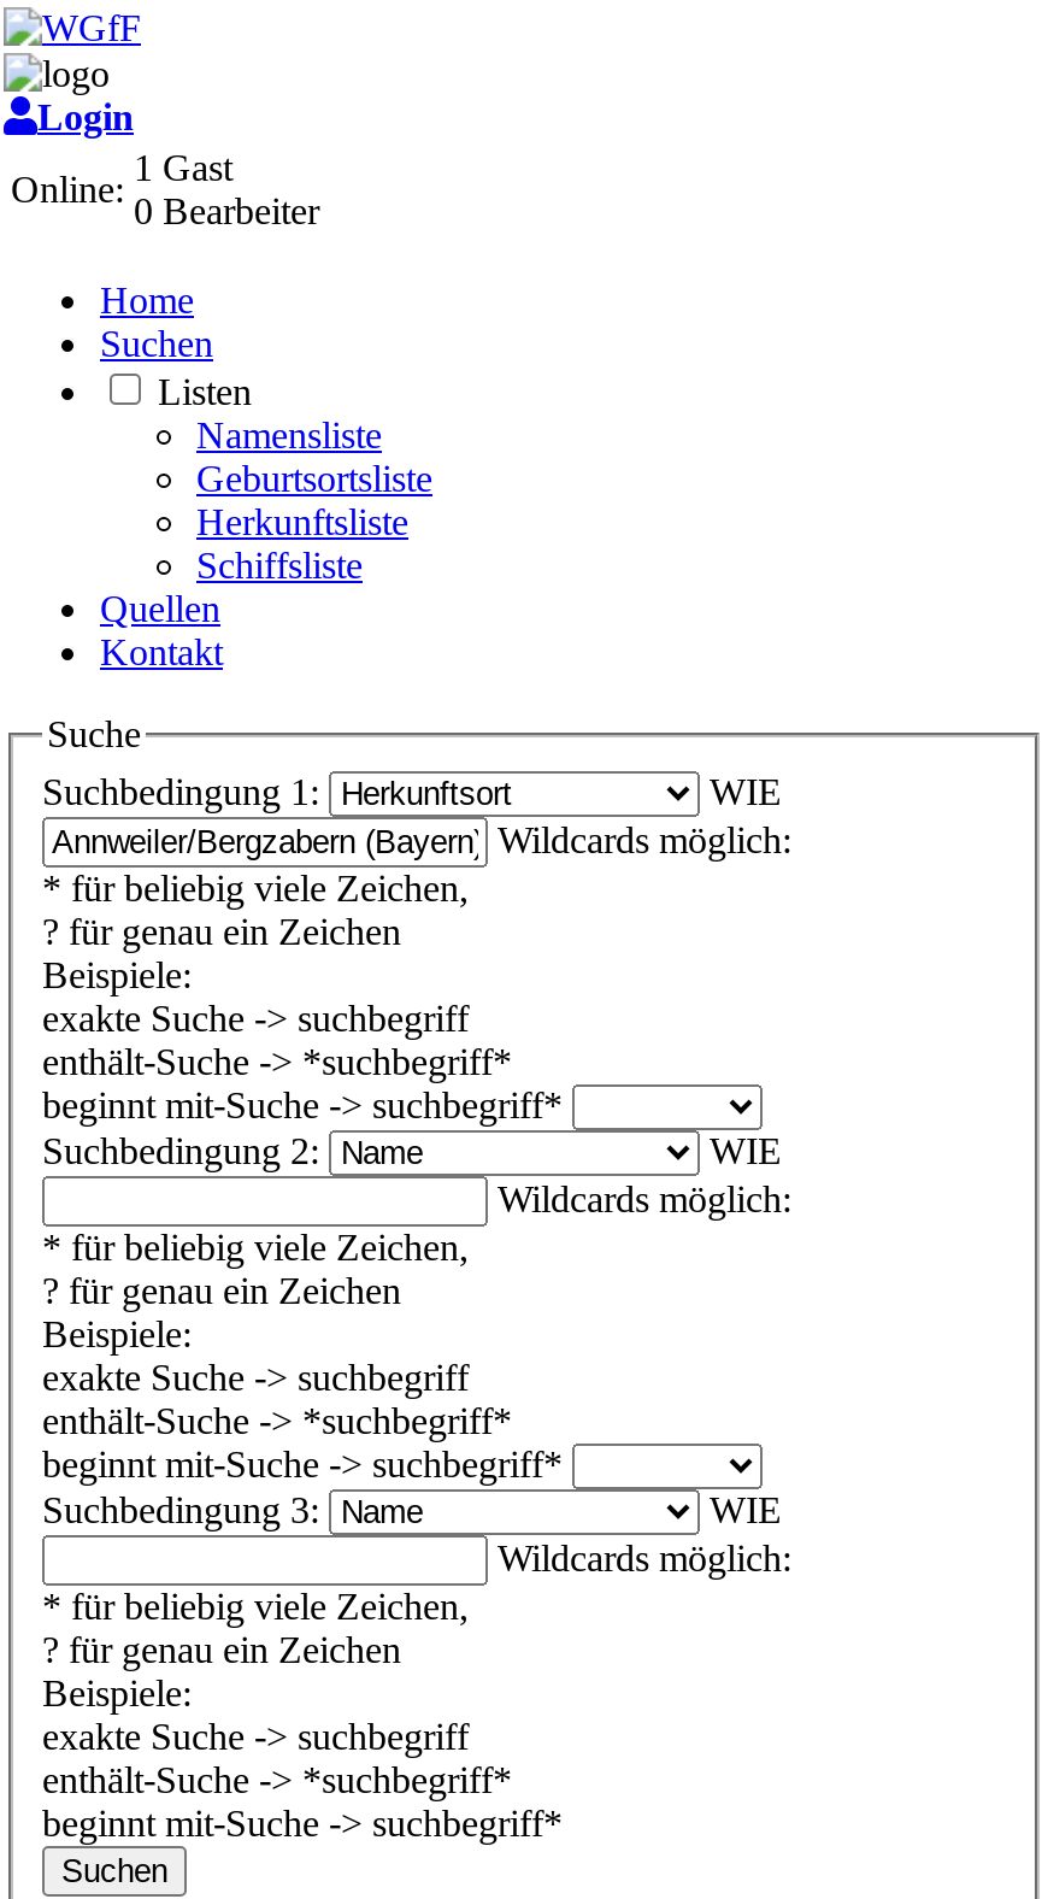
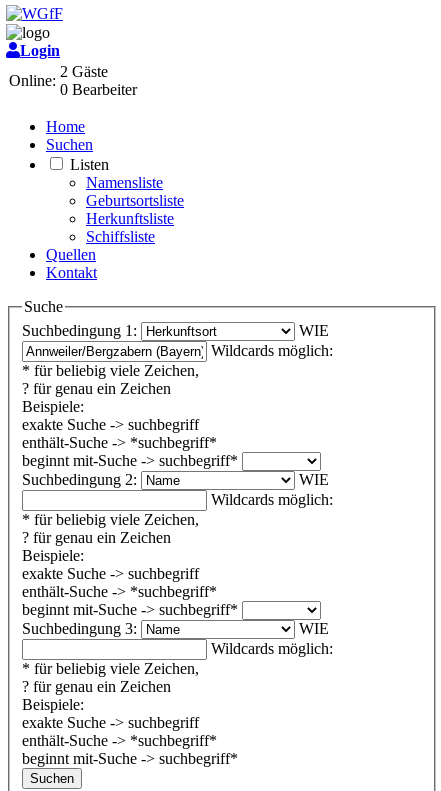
- 1 Gast
+ 2 Gäste
